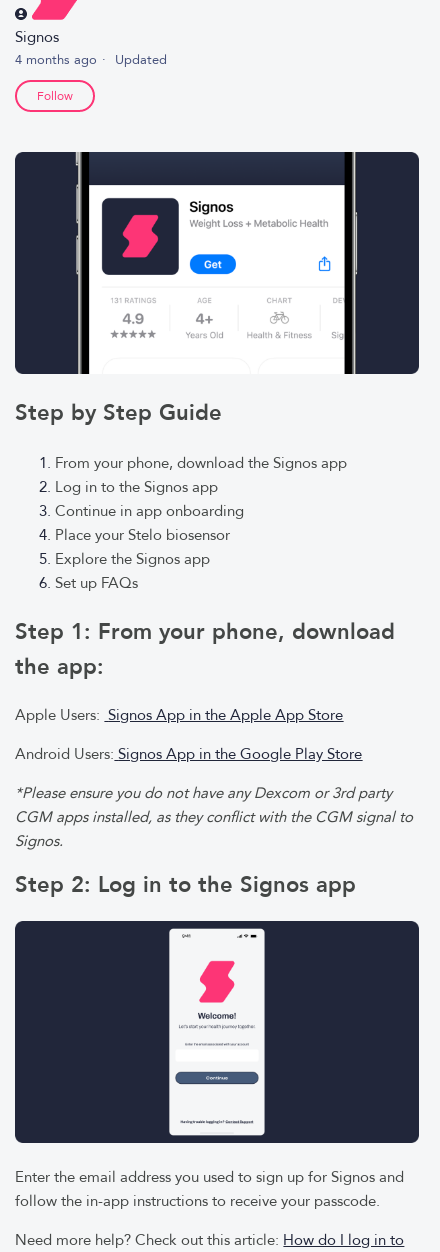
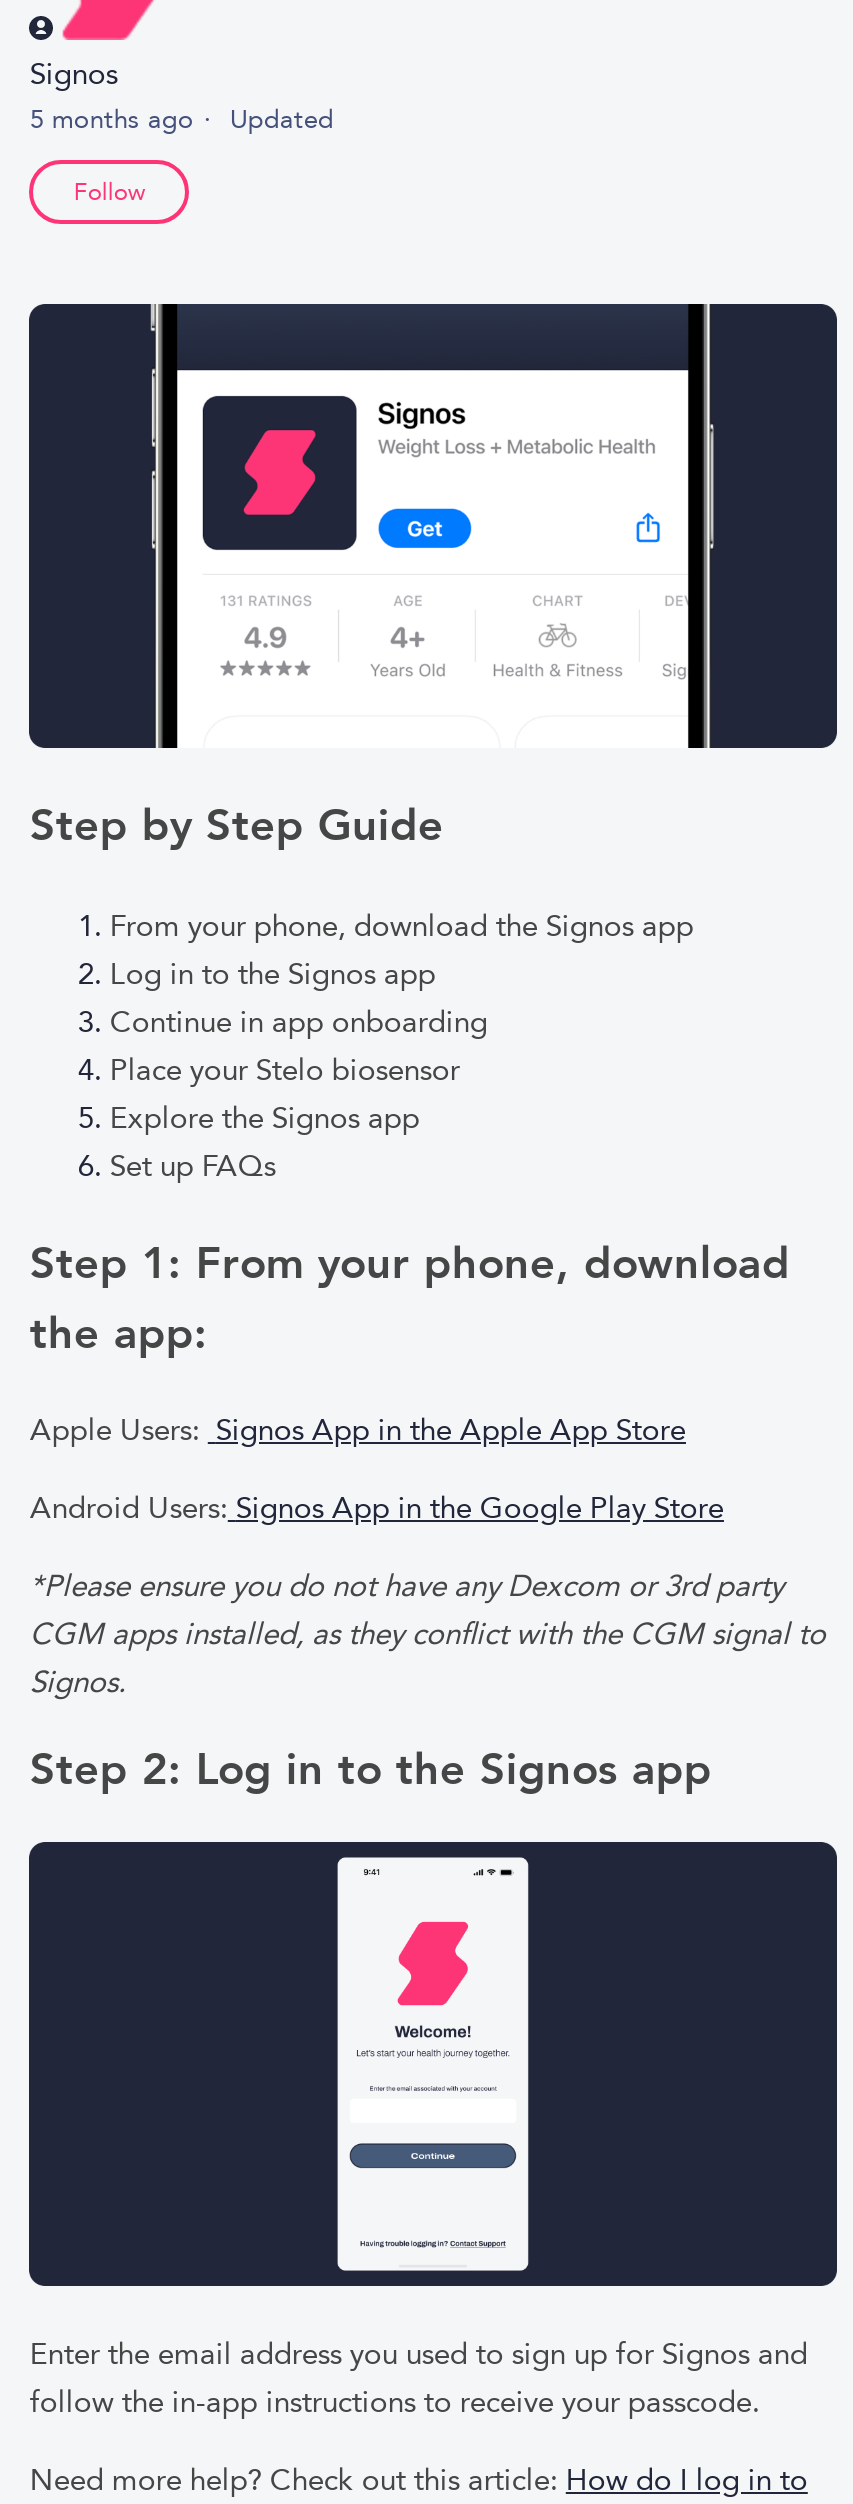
- 4 months ago Updated
+ 5 months ago Updated
